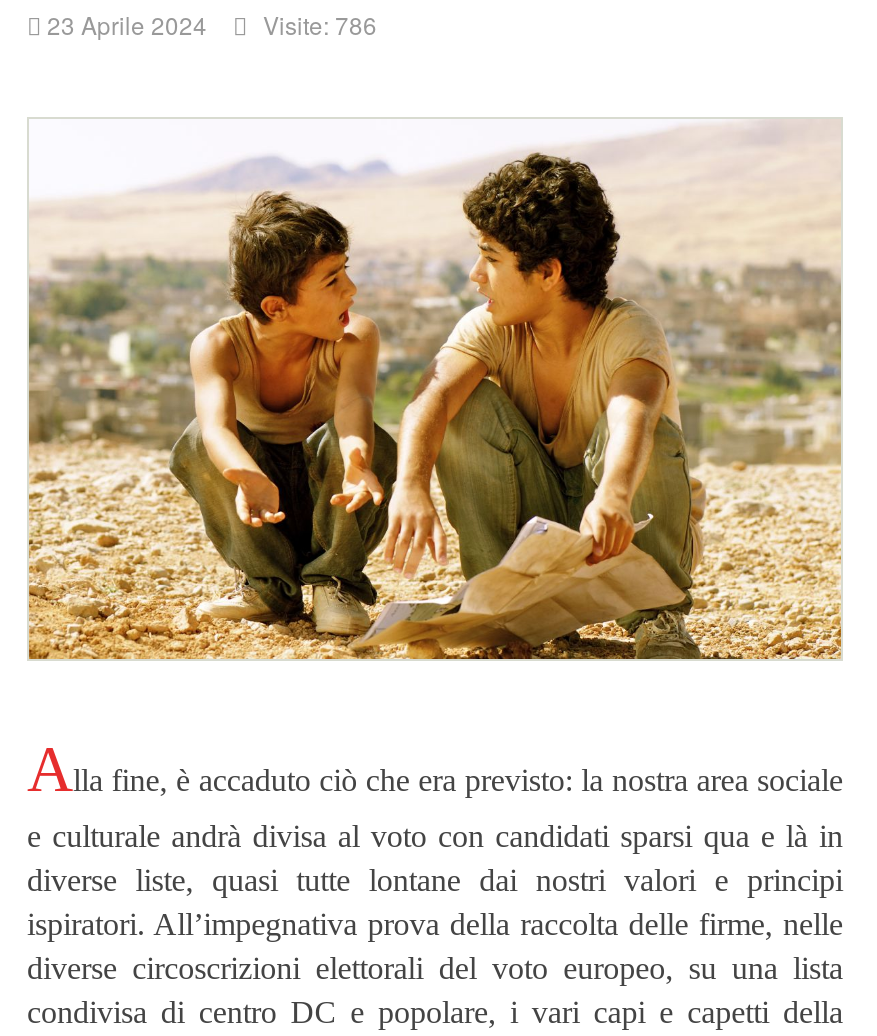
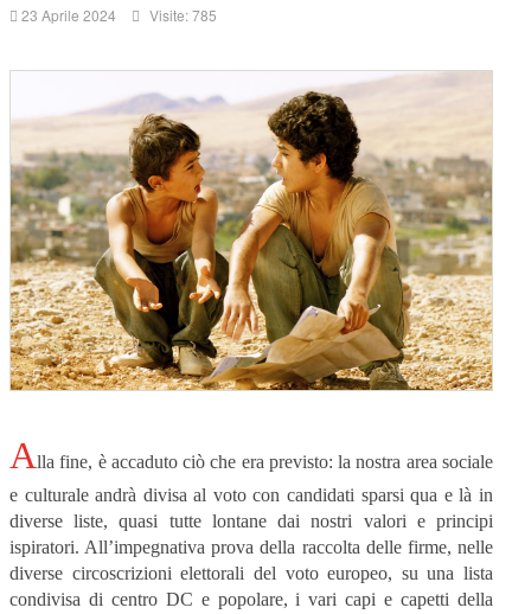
- 23 Aprile 2024 Visite: 786
+ 23 Aprile 2024 Visite: 785
